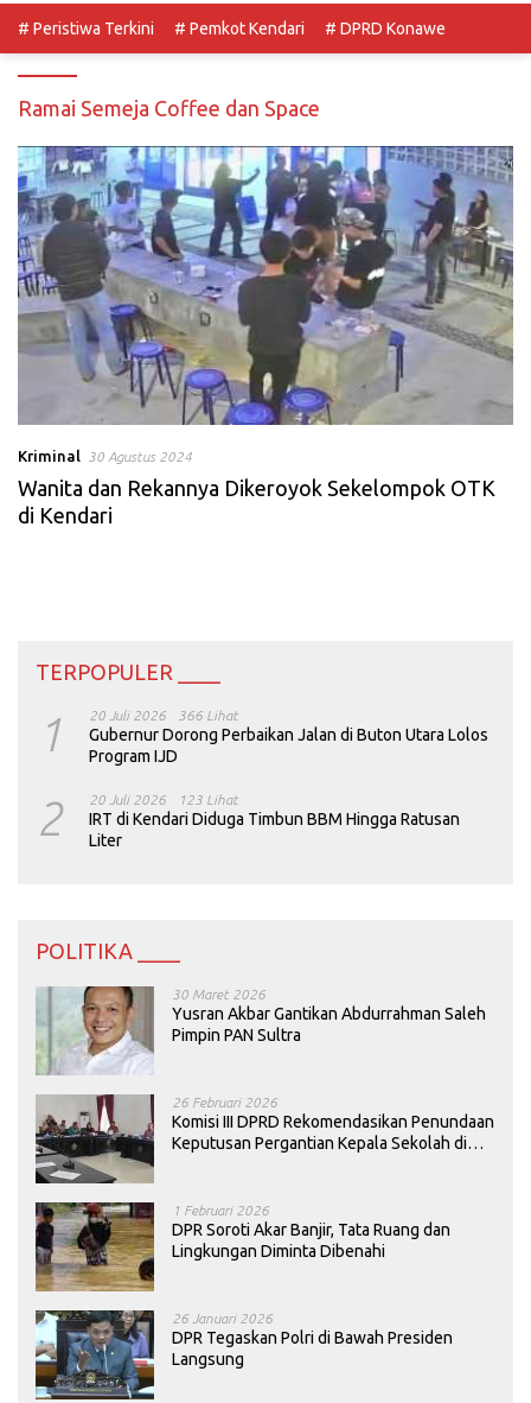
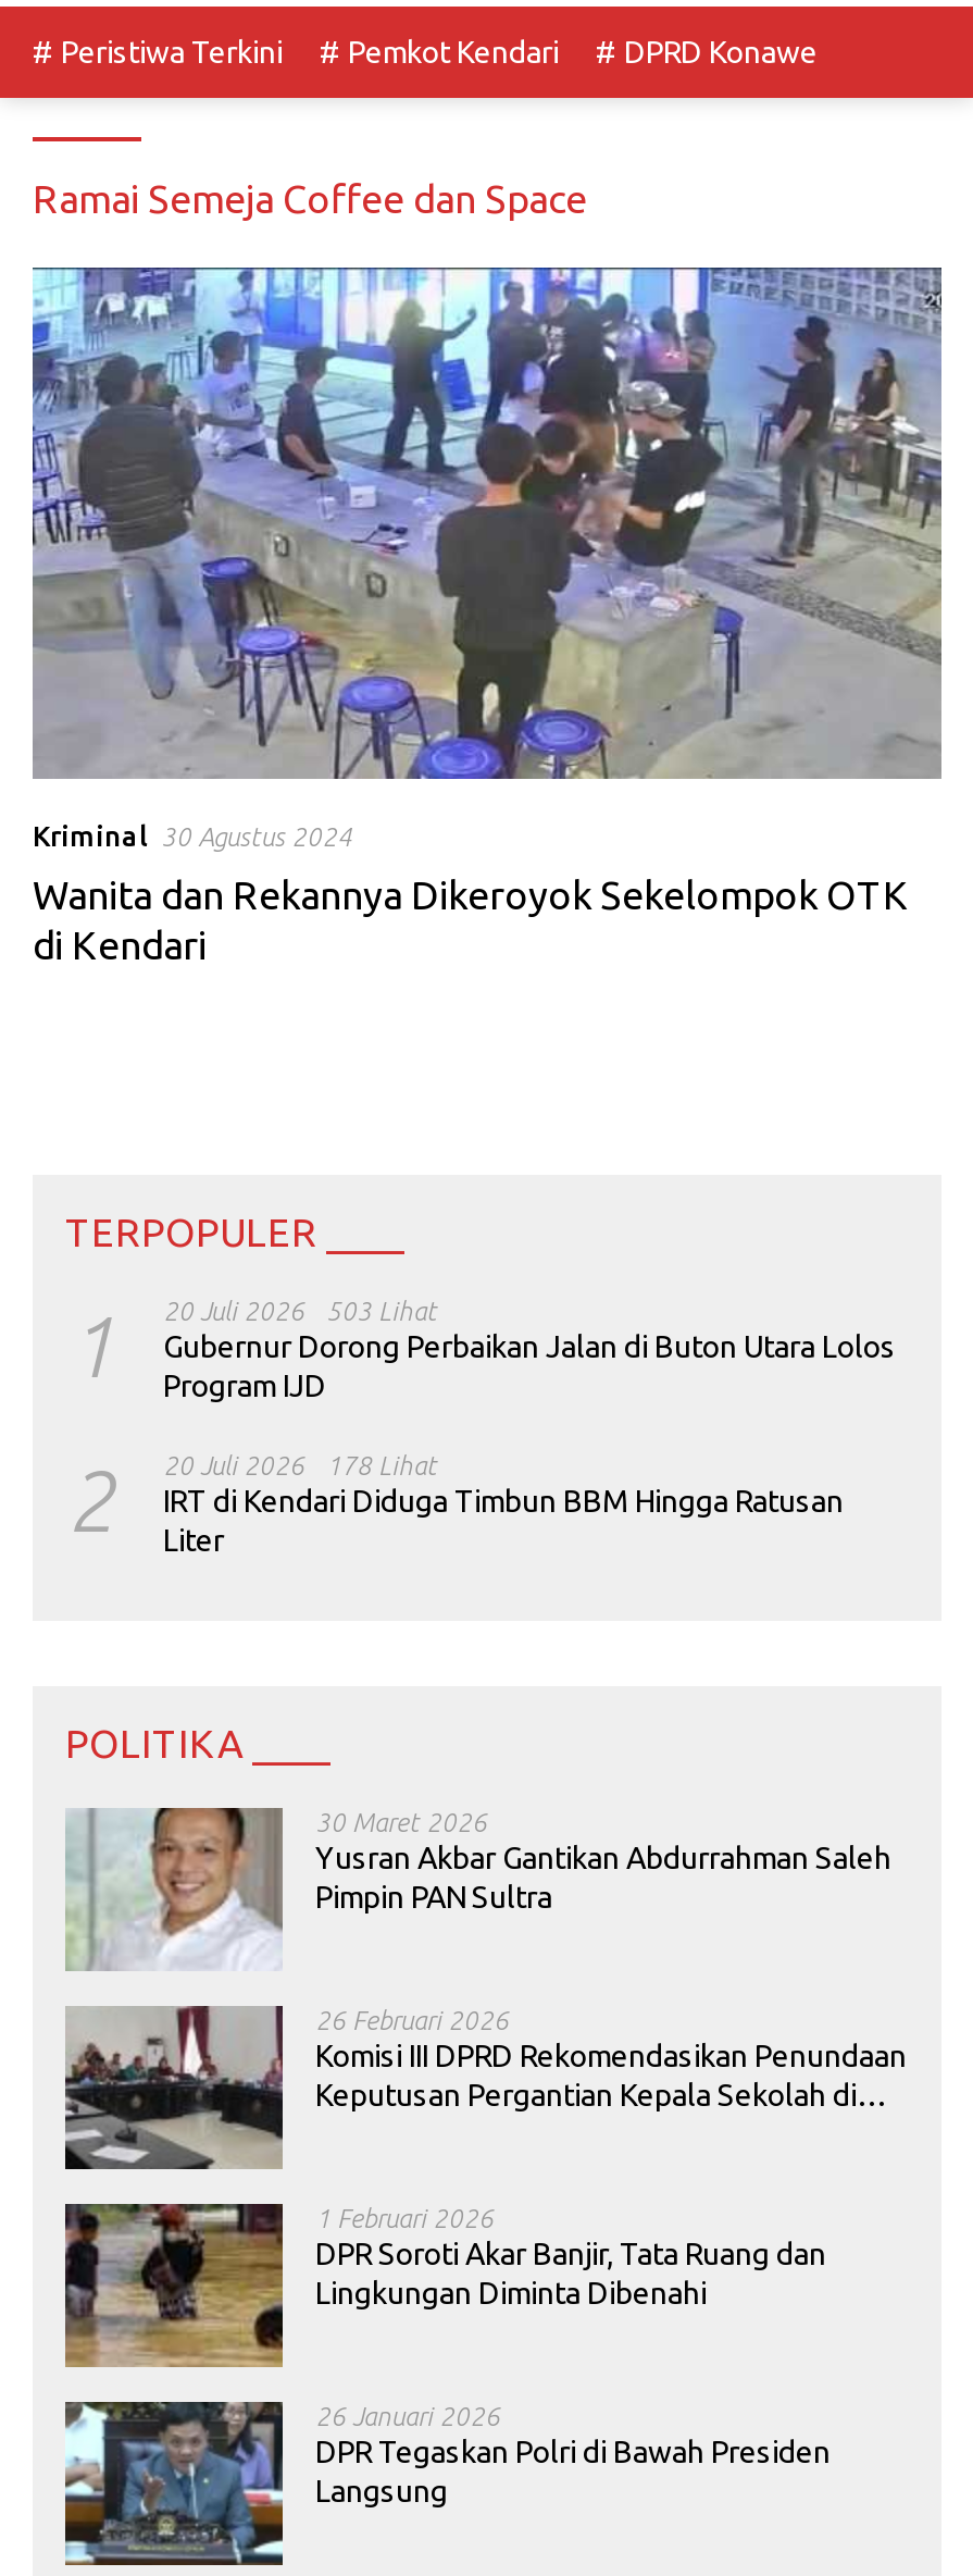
- 1 20 Juli 2026 Gubernur Dorong Perbaikan Jalan di Buton Utara Lolos Program IJD 366 Lihat
+ 1 20 Juli 2026 Gubernur Dorong Perbaikan Jalan di Buton Utara Lolos Program IJD 503 Lihat

- 2 20 Juli 2026 IRT di Kendari Diduga Timbun BBM Hingga Ratusan Liter 123 Lihat
+ 2 20 Juli 2026 IRT di Kendari Diduga Timbun BBM Hingga Ratusan Liter 178 Lihat
